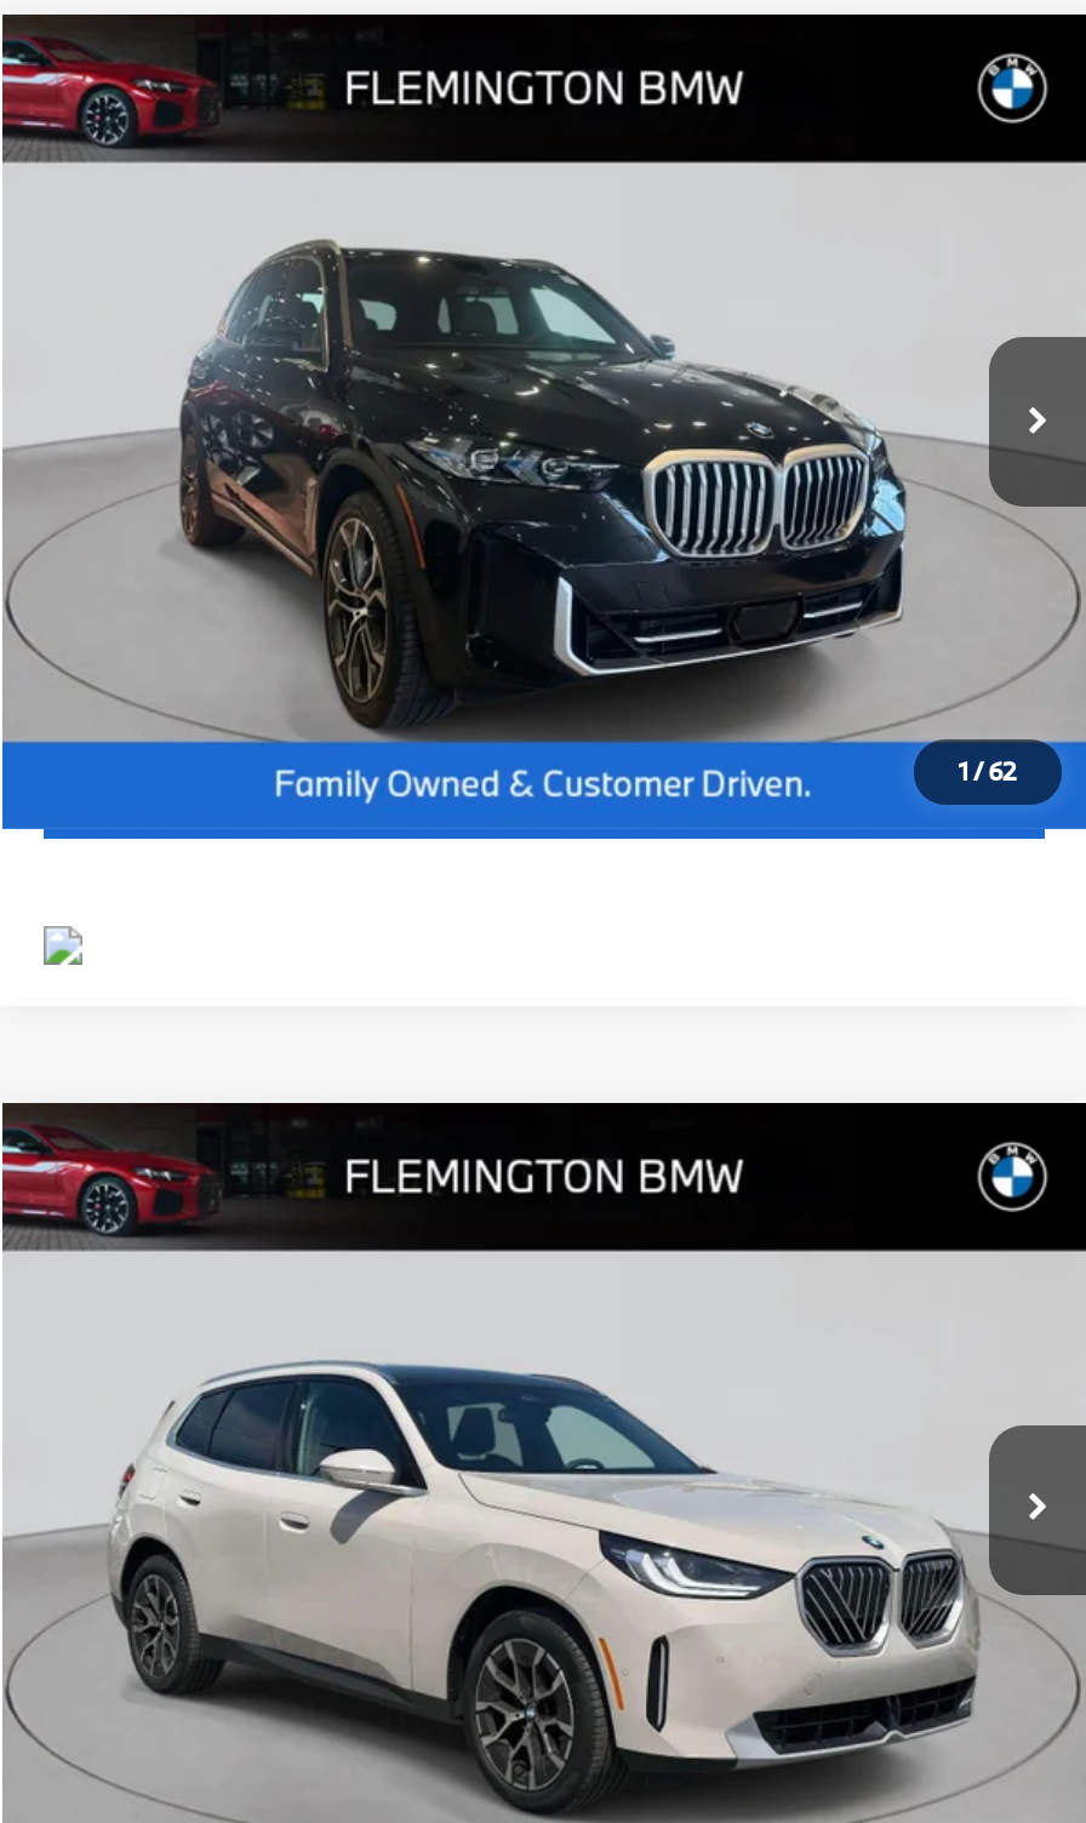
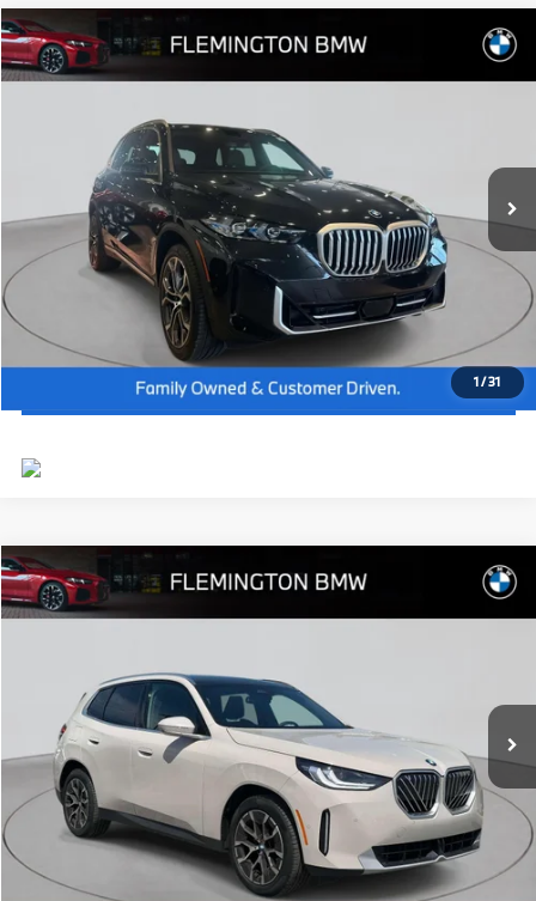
- 1 / 62
+ 1 / 31
